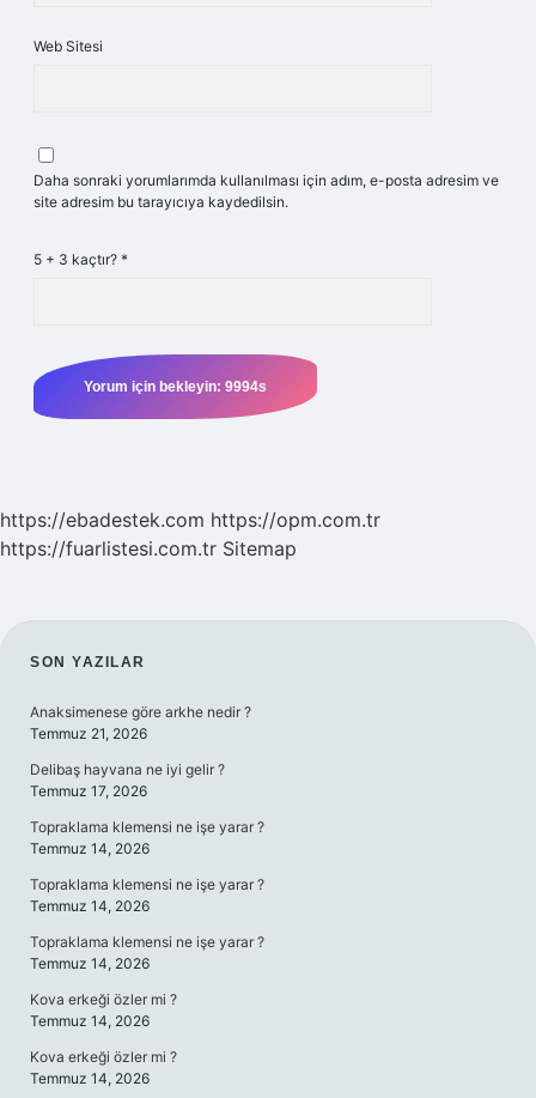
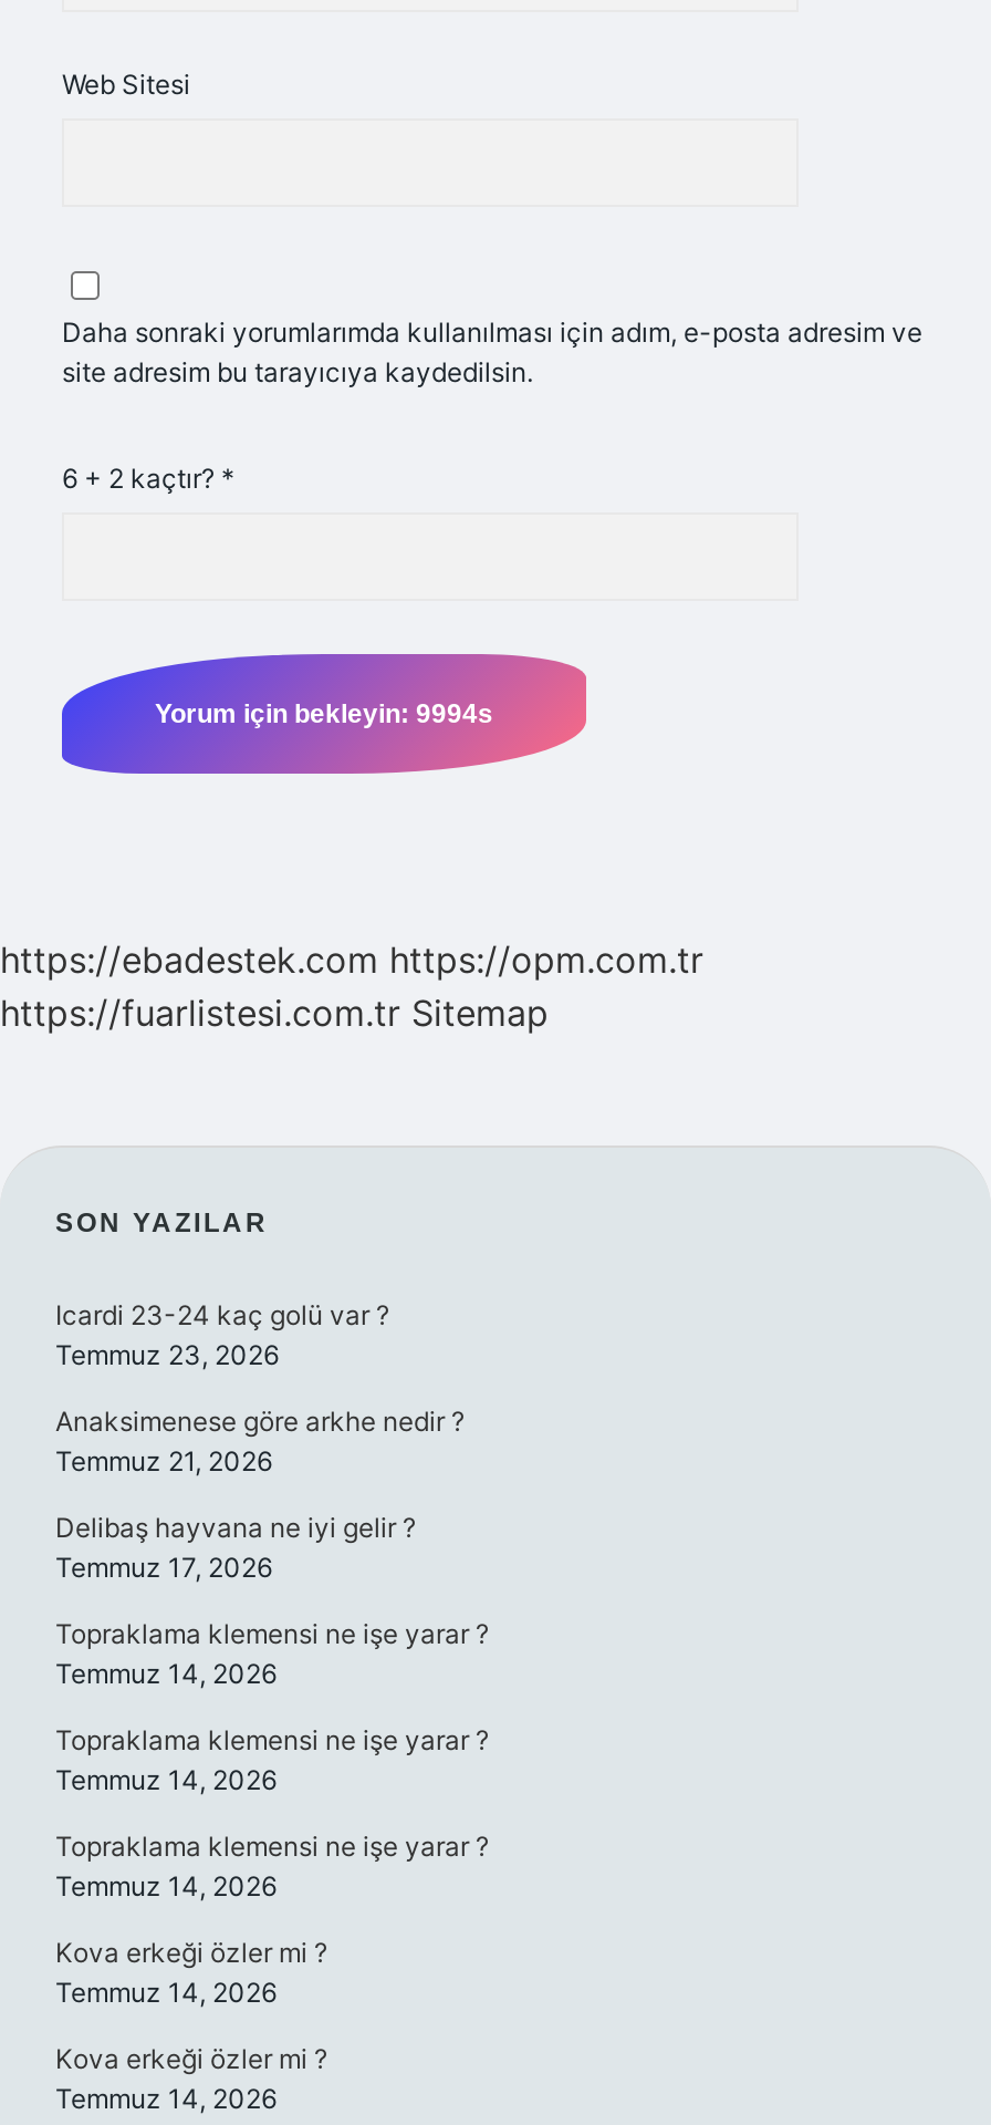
- 5 + 3 kaçtır? *
+ 6 + 2 kaçtır? *

+ Icardi 23-24 kaç golü var ?
+ Temmuz 23, 2026
